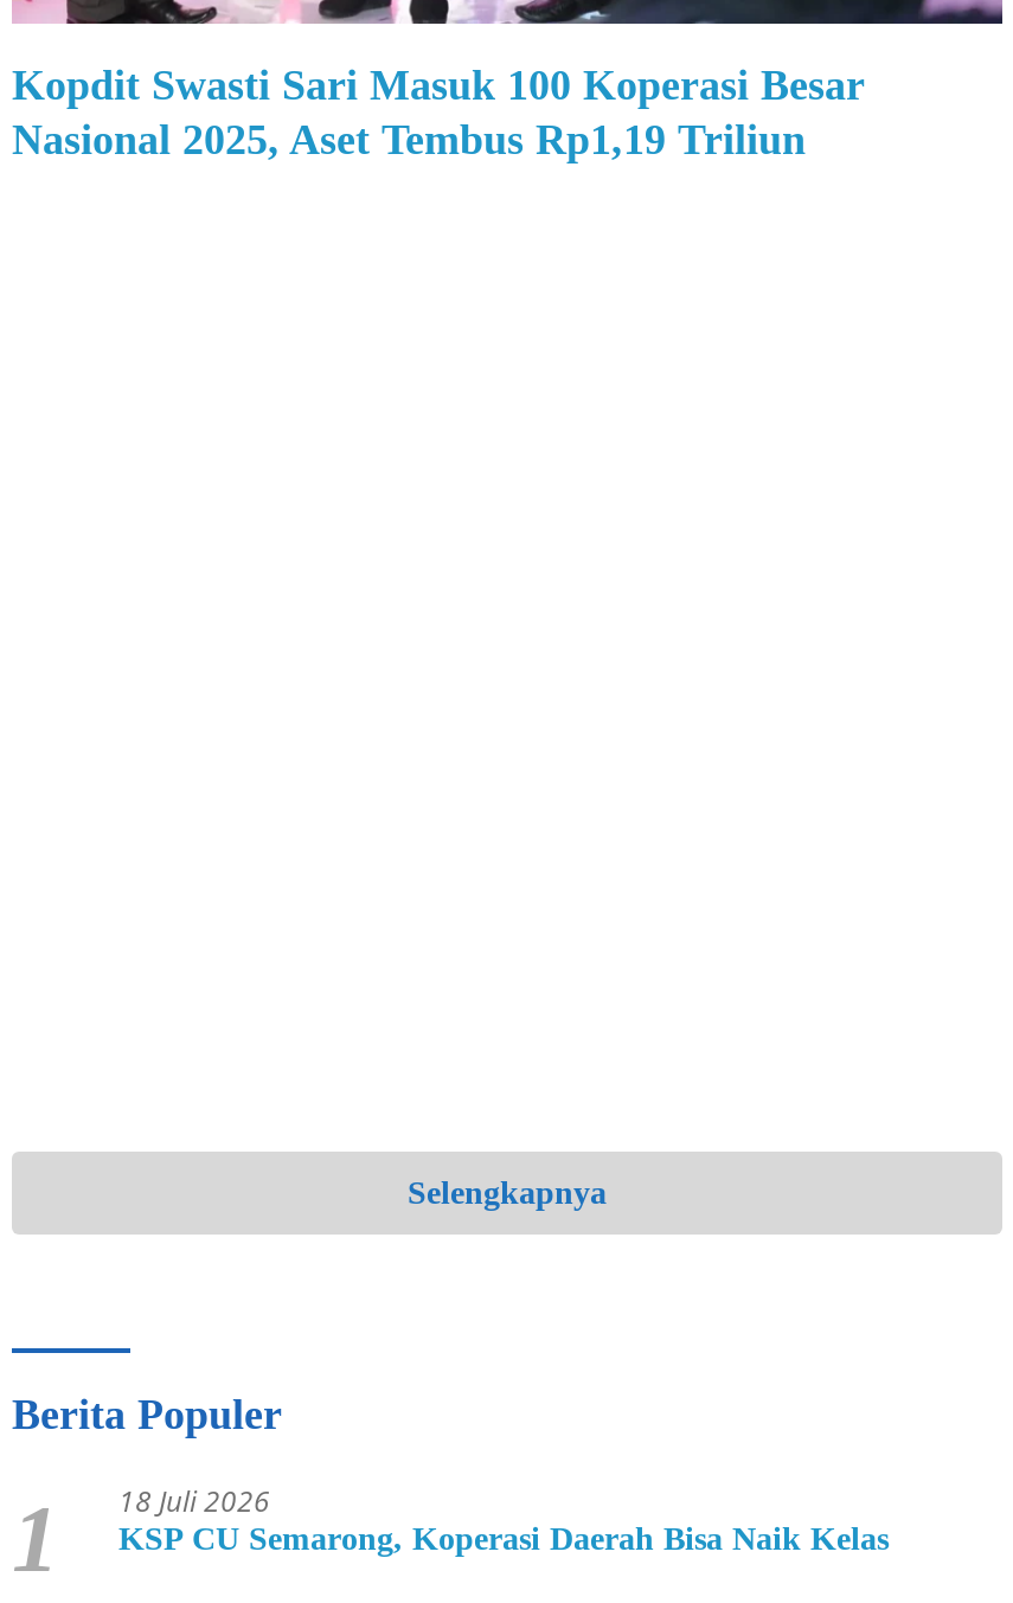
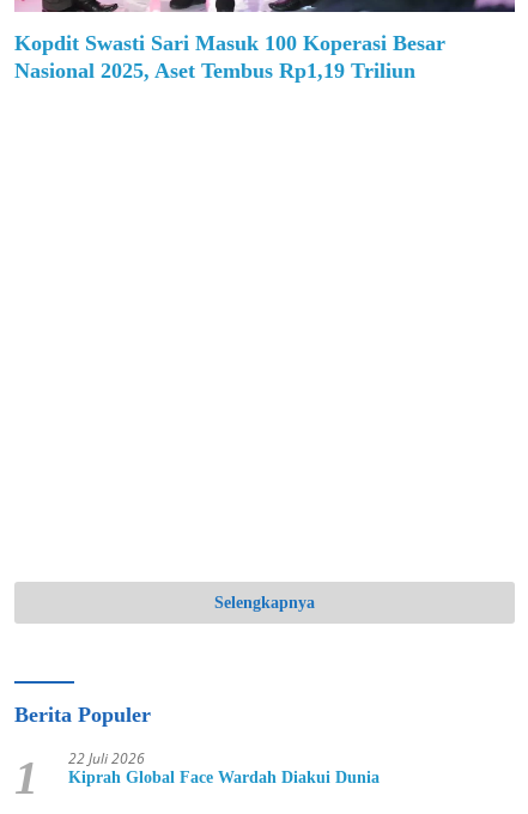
- 18 Juli 2026
- KSP CU Semarong, Koperasi Daerah Bisa Naik Kelas
+ 22 Juli 2026
+ Kiprah Global Face Wardah Diakui Dunia
